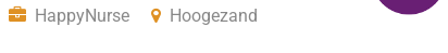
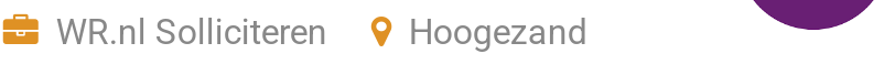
- HappyNurse
+ WR.nl Solliciteren
